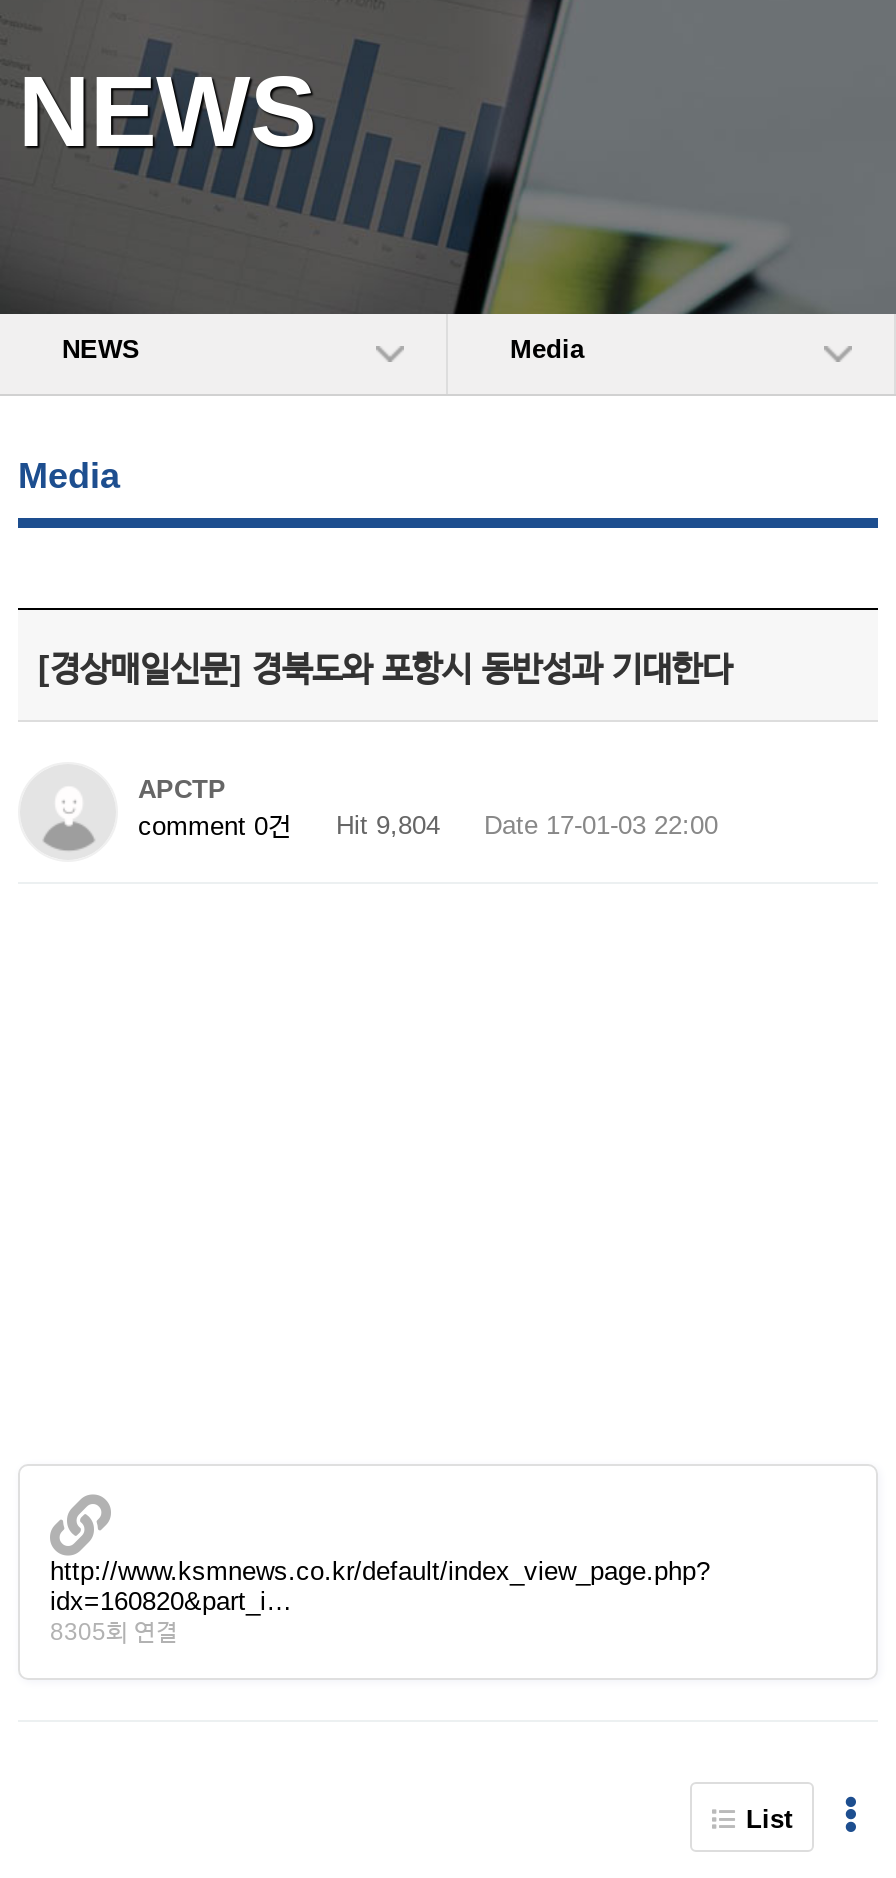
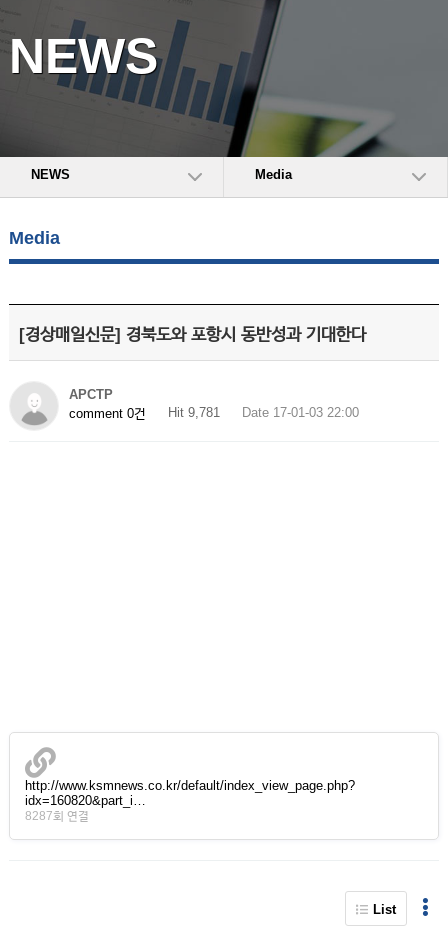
- comment 0건 Hit 9,804 Date 17-01-03 22:00
+ comment 0건 Hit 9,781 Date 17-01-03 22:00

- 8305회 연결
+ 8287회 연결
